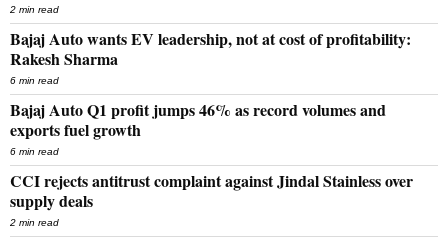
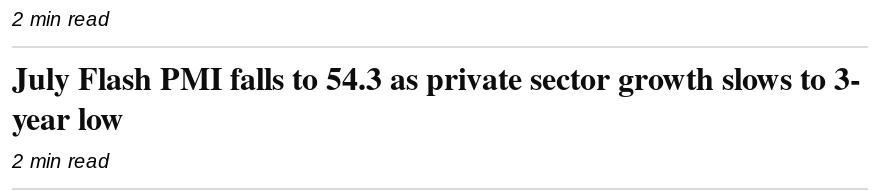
- Bajaj Auto wants EV leadership, not at cost of profitability:
- Rakesh Sharma
- 6 min read
- Bajaj Auto Q1 profit jumps 46% as record volumes and
- exports fuel growth
- 6 min read
- CCI rejects antitrust complaint against Jindal Stainless over
- supply deals
+ July Flash PMI falls to 54.3 as private sector growth slows to 3-
+ year low
